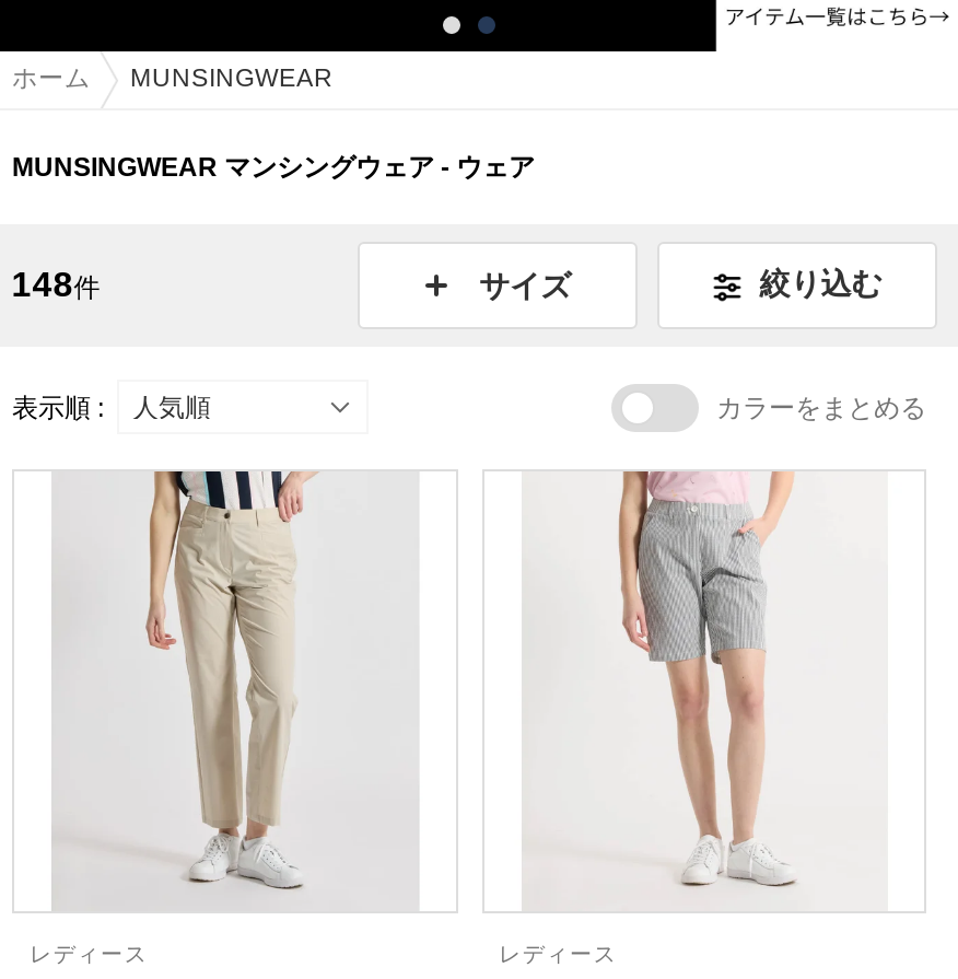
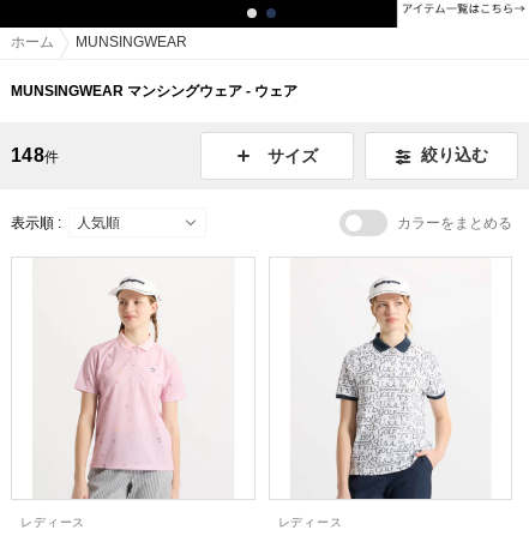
- [image]
+ [image]

- [image]
+ [image]
